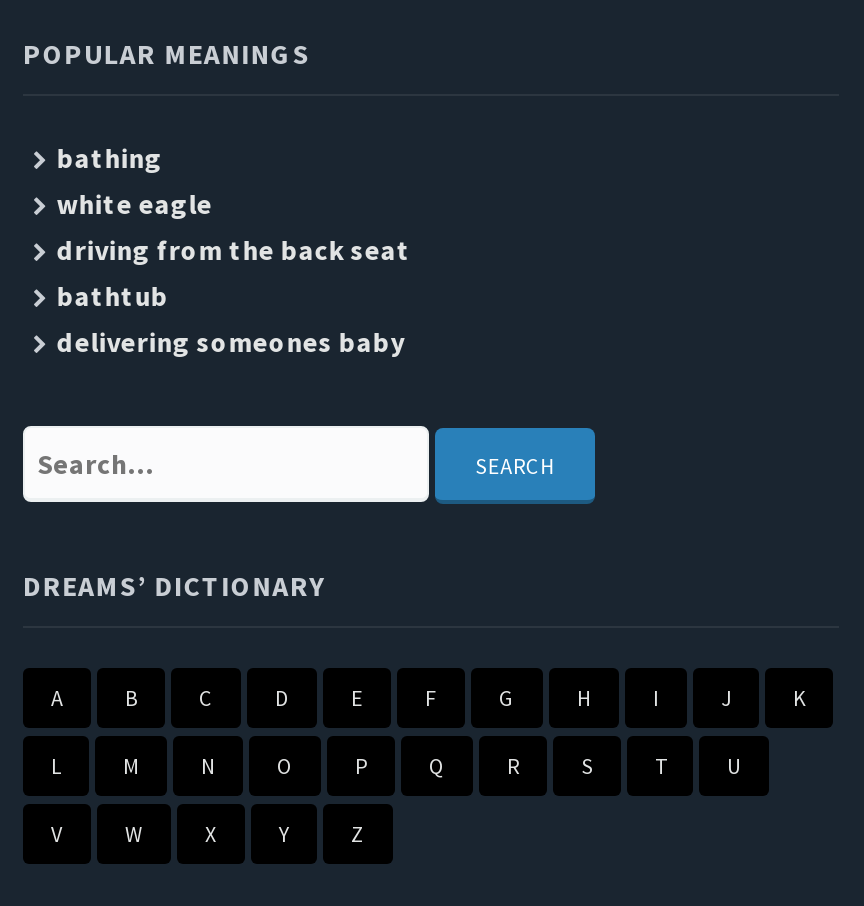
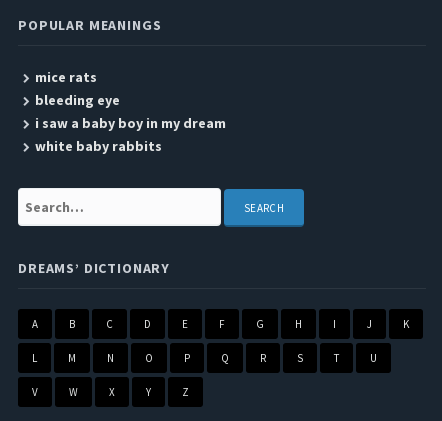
- bathing
- white eagle
- driving from the back seat
- bathtub
- delivering someones baby
+ mice rats
+ bleeding eye
+ i saw a baby boy in my dream
+ white baby rabbits
